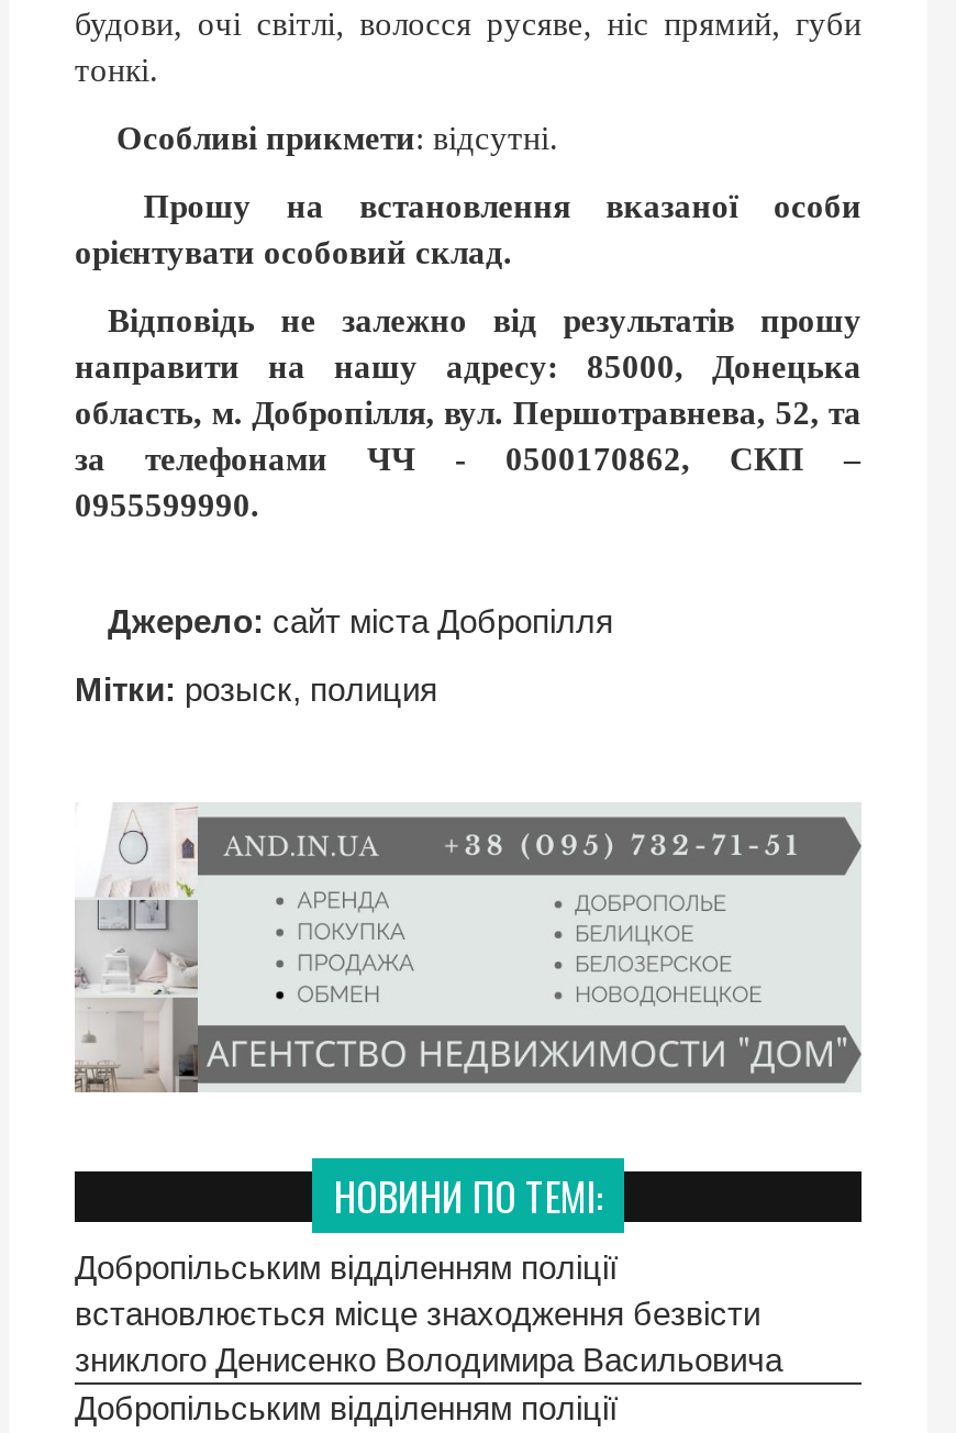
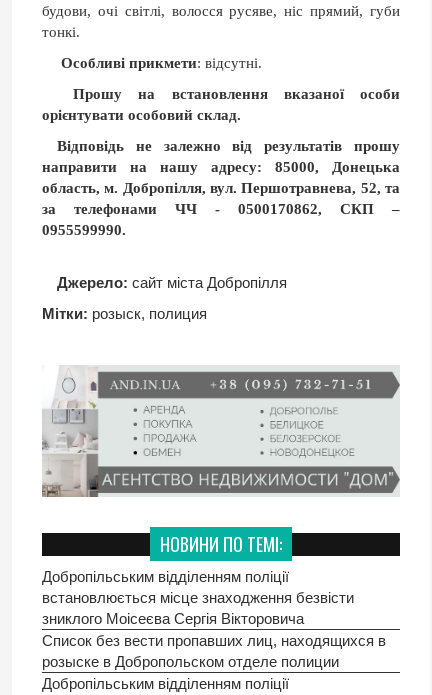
- зниклого Денисенко Володимира Васильовича
+ зниклого Моісеєва Сергія Вікторовича
+ Список без вести пропавших лиц, находящихся в
+ розыске в Добропольском отделе полиции
